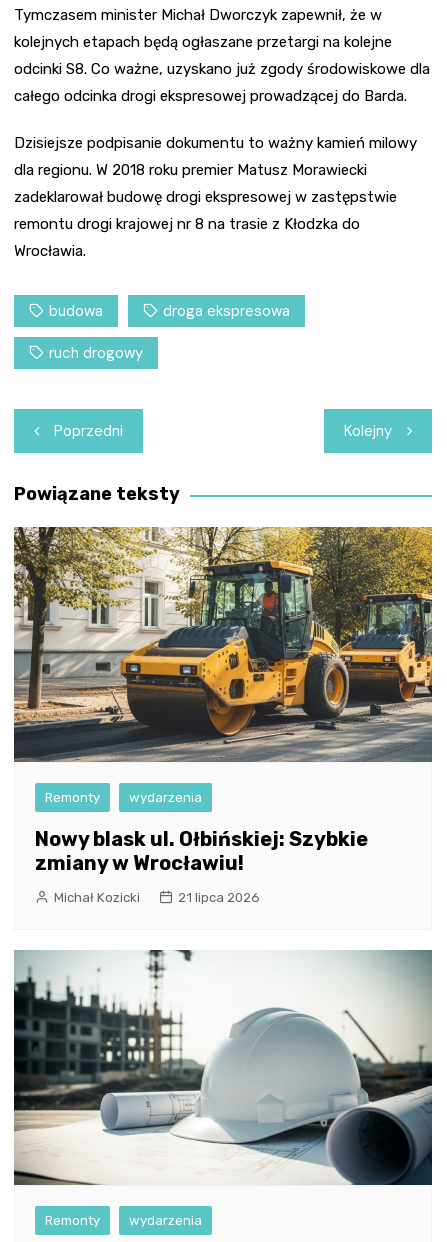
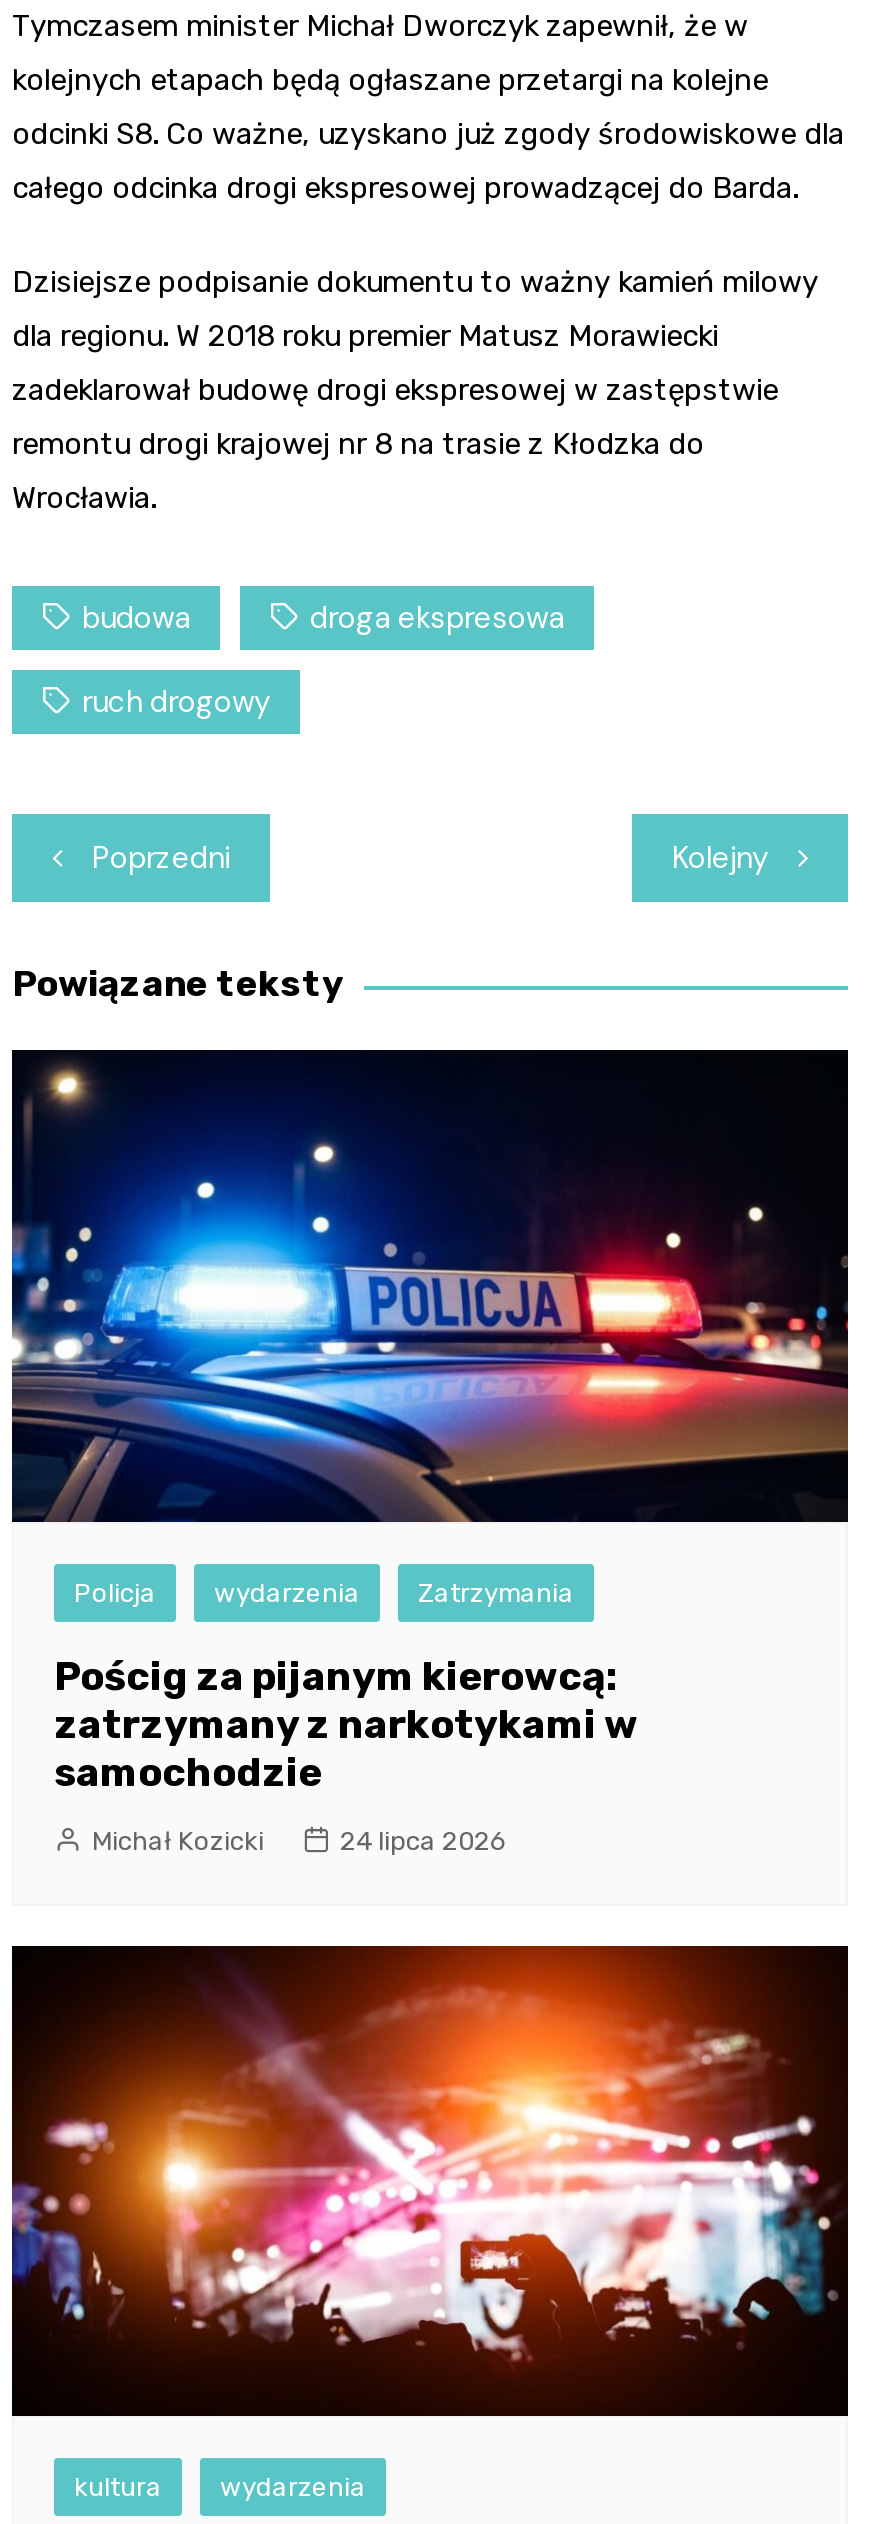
- [image]
- Remonty
+ [image]
+ Policja

- Nowy blask ul. Ołbińskiej: Szybkie
- zmiany w Wrocławiu!
+ Zatrzymania
+ Pościg za pijanym kierowcą:
+ zatrzymany z narkotykami w
+ samochodzie

- 21 lipca 2026
+ 24 lipca 2026

- [image]
- Remonty
+ [image]
+ kultura
